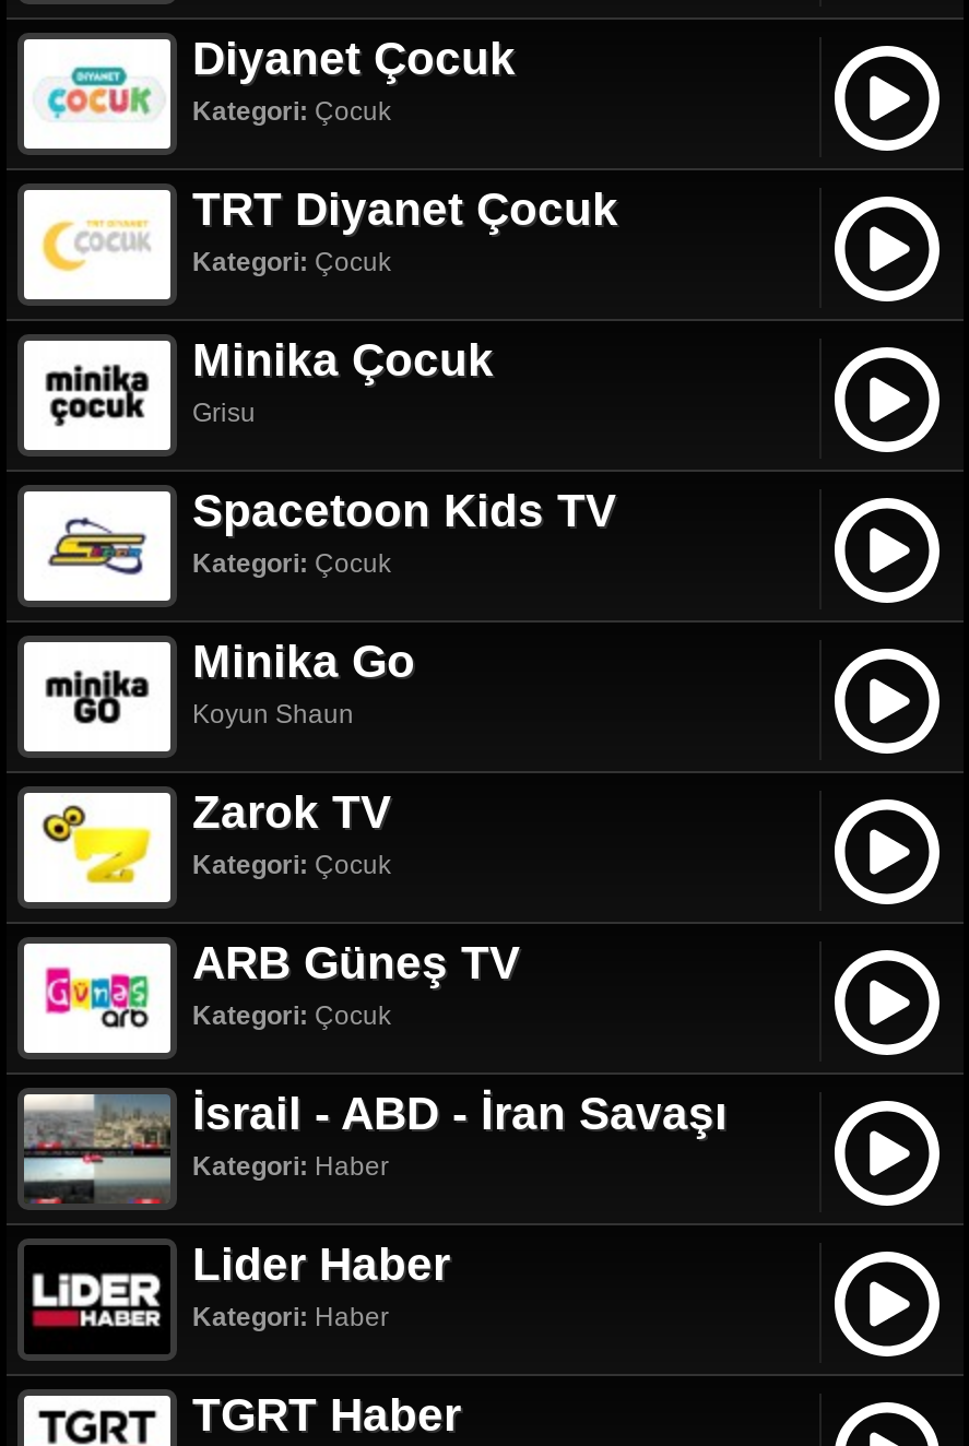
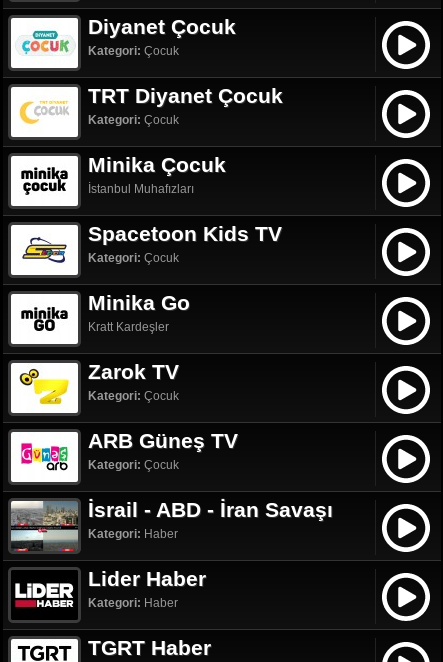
- Grisu
+ İstanbul Muhafızları

- Koyun Shaun
+ Kratt Kardeşler
